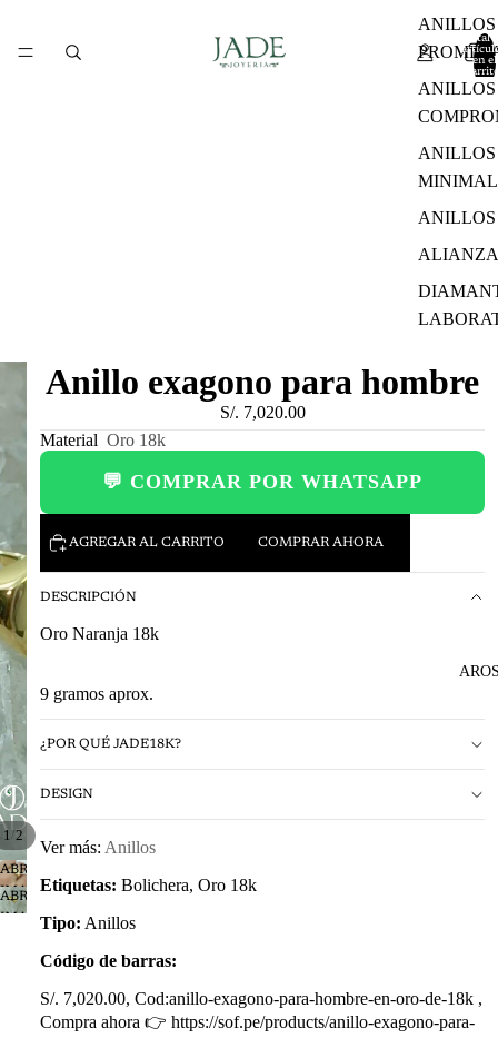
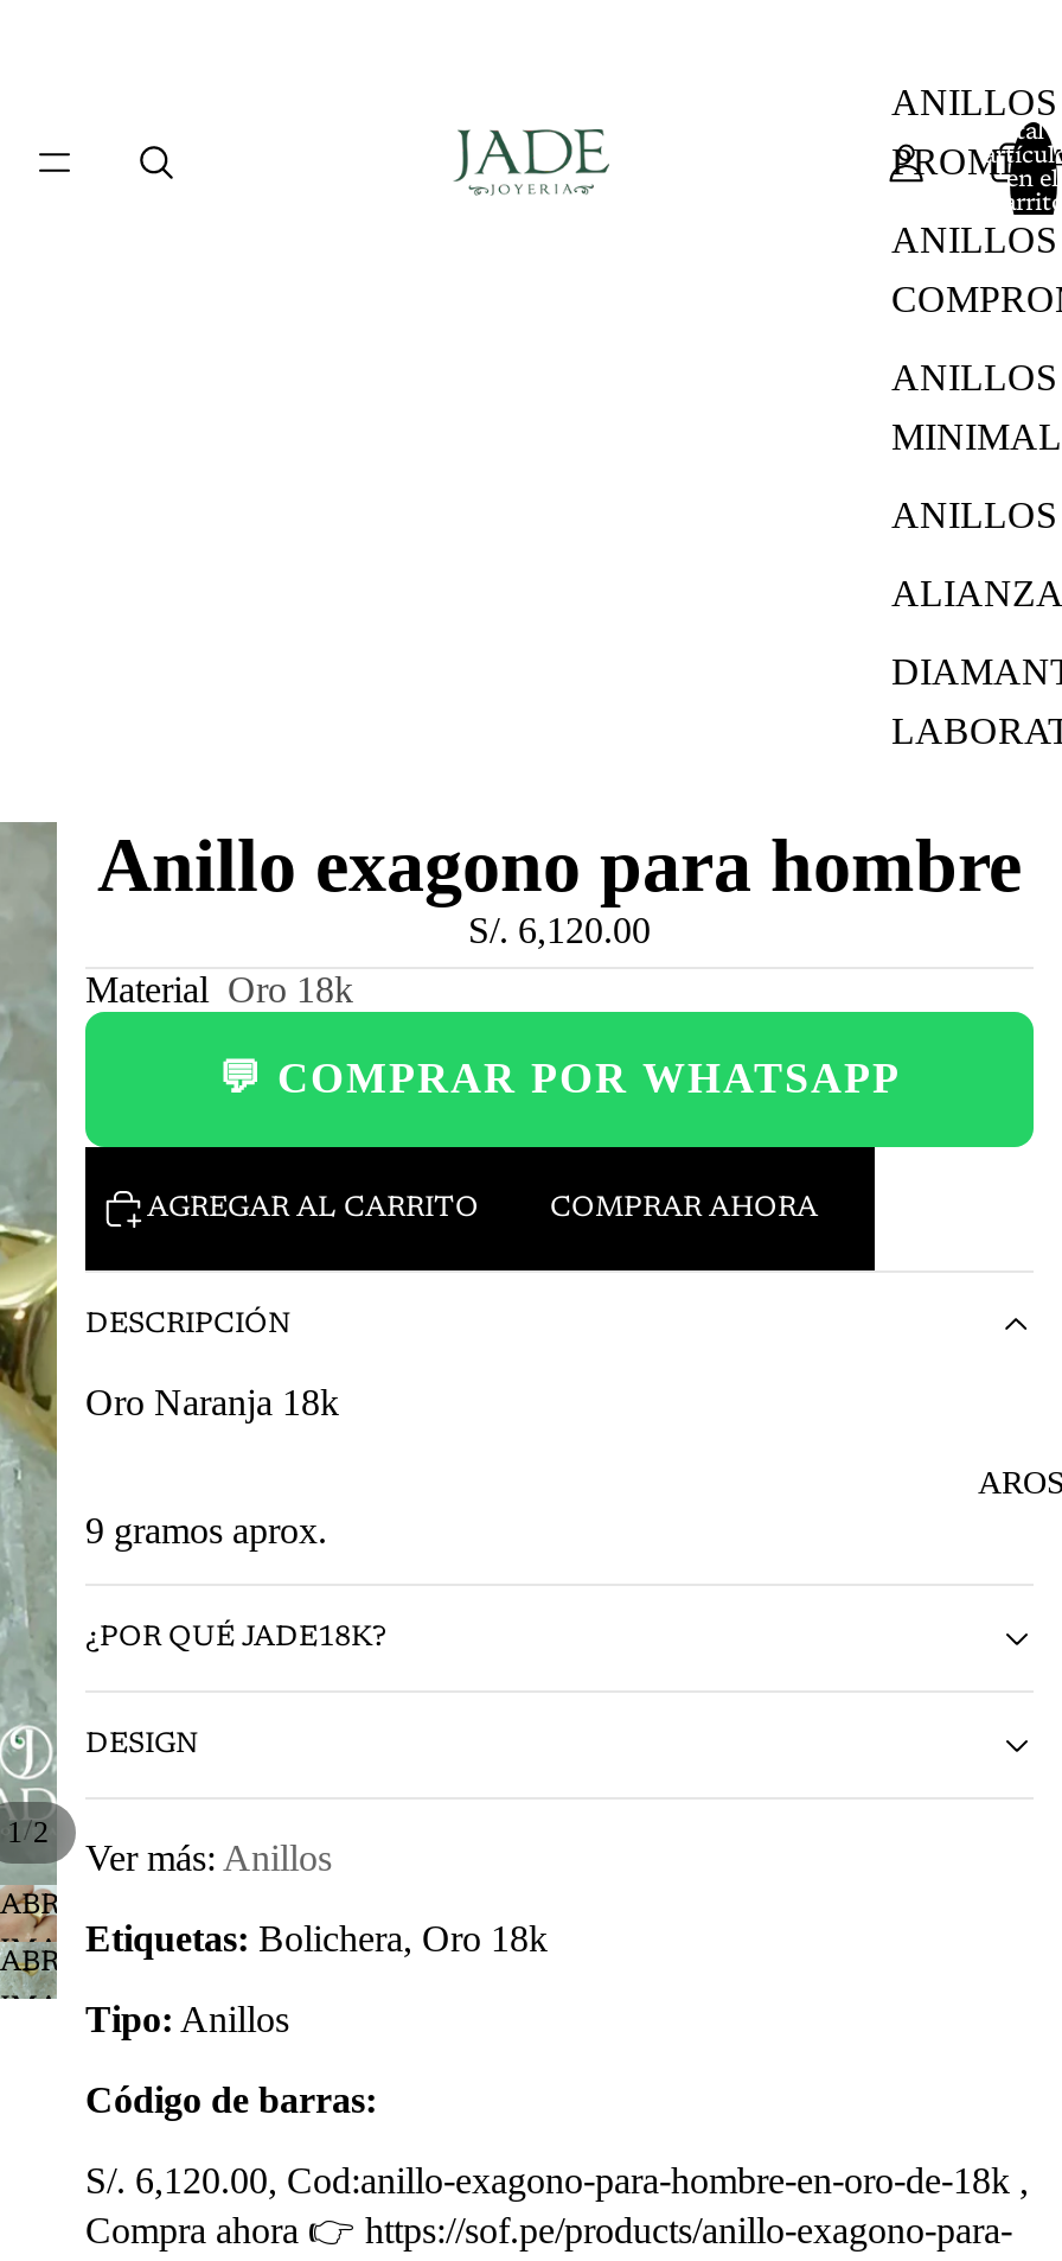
- S/. 7,020.00
+ S/. 6,120.00

- S/. 7,020.00, Cod:anillo-exagono-para-hombre-en-oro-de-18k ,
+ S/. 6,120.00, Cod:anillo-exagono-para-hombre-en-oro-de-18k ,
